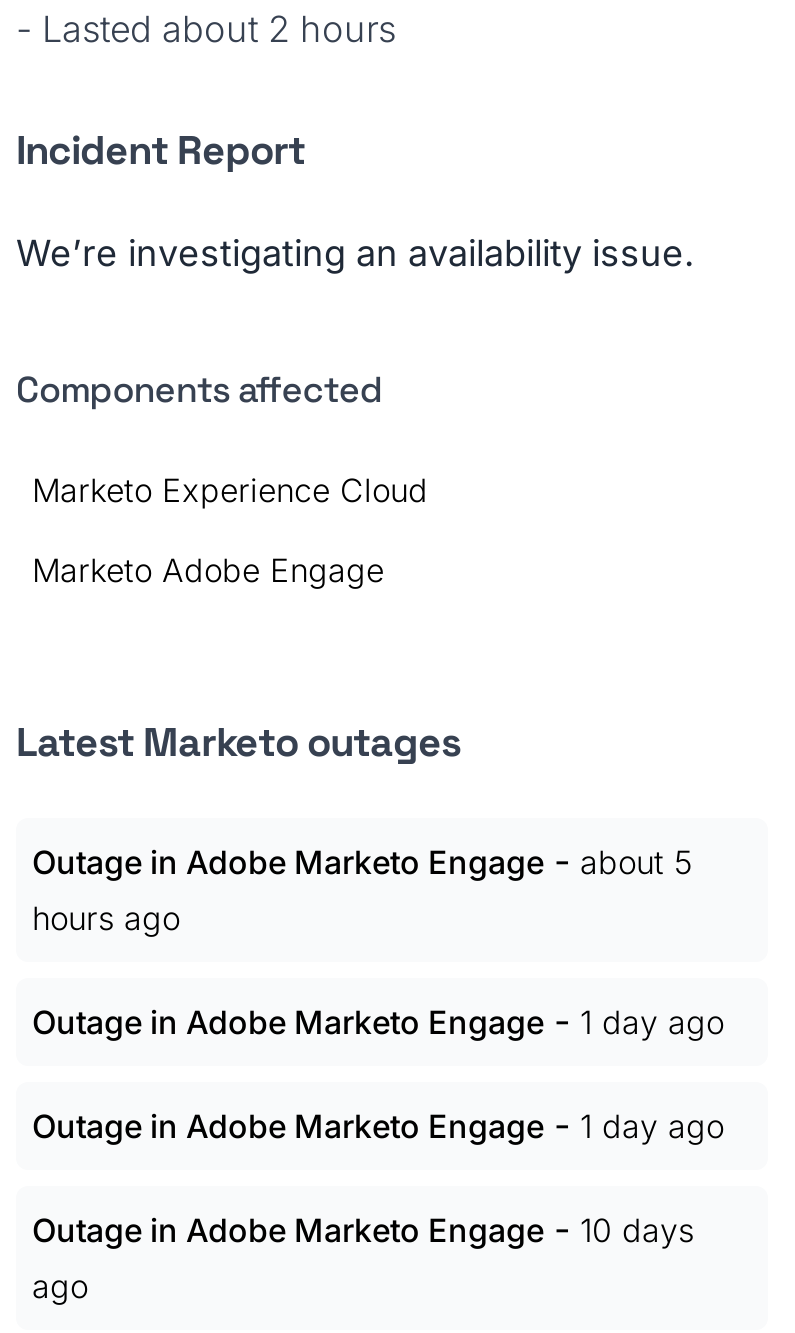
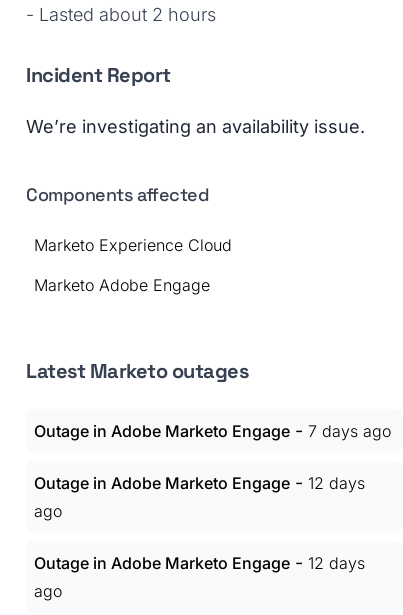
- Outage in Adobe Marketo Engage - about 5
- hours ago
- Outage in Adobe Marketo Engage - 1 day ago
- Outage in Adobe Marketo Engage - 1 day ago
- Outage in Adobe Marketo Engage - 10 days
+ Outage in Adobe Marketo Engage - 7 days ago
+ Outage in Adobe Marketo Engage - 12 days
+ ago
+ Outage in Adobe Marketo Engage - 12 days
